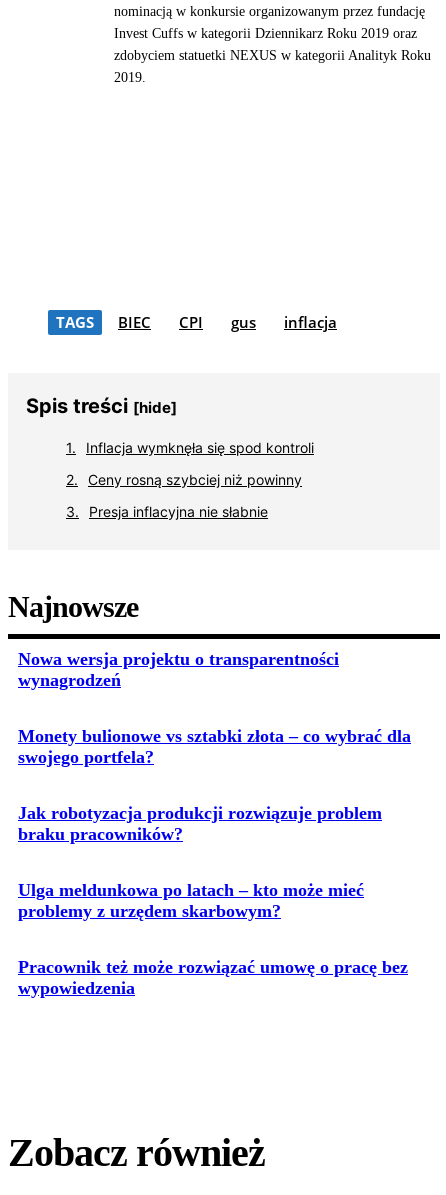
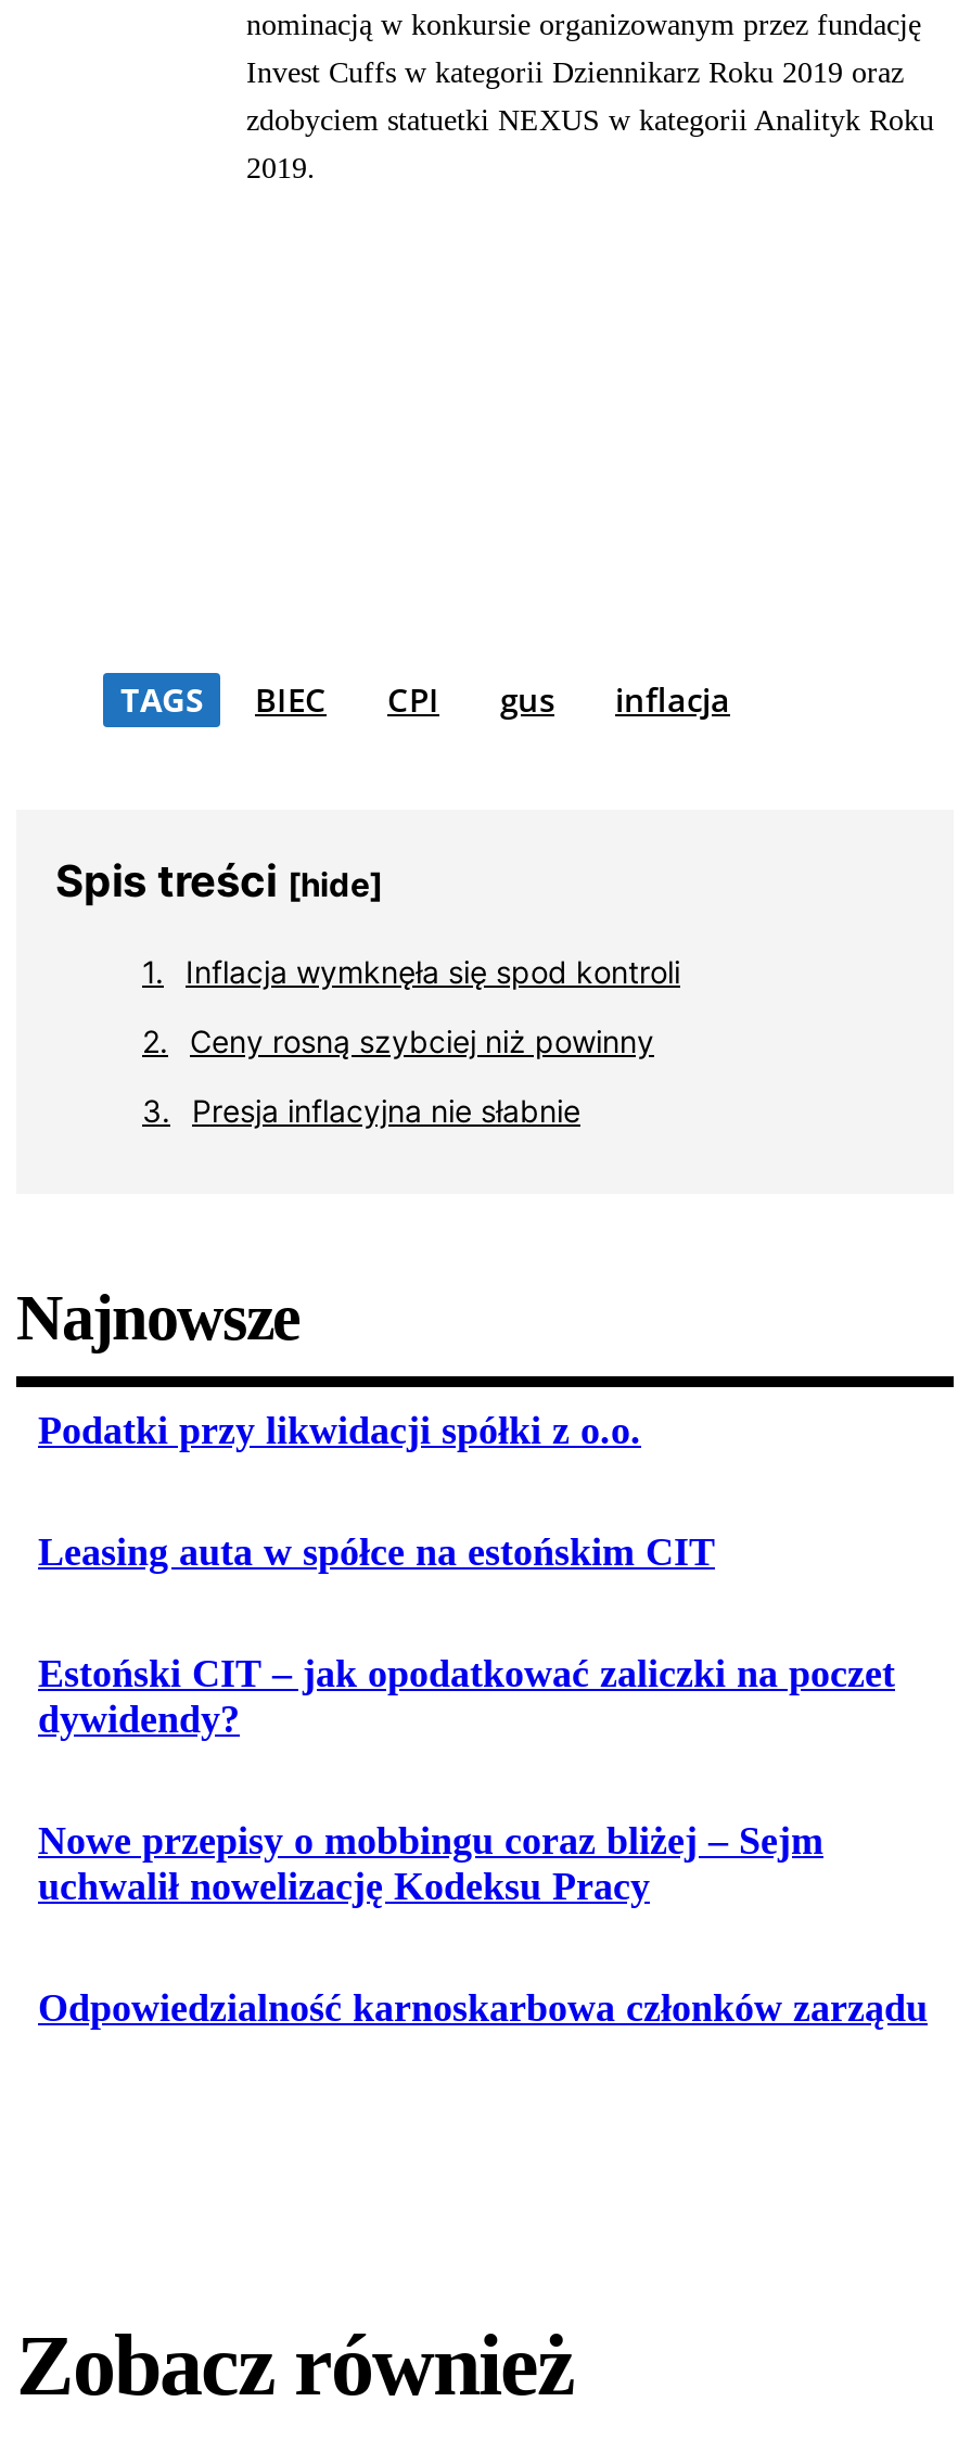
- Nowa wersja projektu o transparentności
- wynagrodzeń
+ Podatki przy likwidacji spółki z o.o.

- Monety bulionowe vs sztabki złota – co wybrać dla
- swojego portfela?
+ Leasing auta w spółce na estońskim CIT

- Jak robotyzacja produkcji rozwiązuje problem
- braku pracowników?
+ Estoński CIT – jak opodatkować zaliczki na poczet
+ dywidendy?

- Ulga meldunkowa po latach – kto może mieć
- problemy z urzędem skarbowym?
+ Nowe przepisy o mobbingu coraz bliżej – Sejm
+ uchwalił nowelizację Kodeksu Pracy

- Pracownik też może rozwiązać umowę o pracę bez
- wypowiedzenia
+ Odpowiedzialność karnoskarbowa członków zarządu
